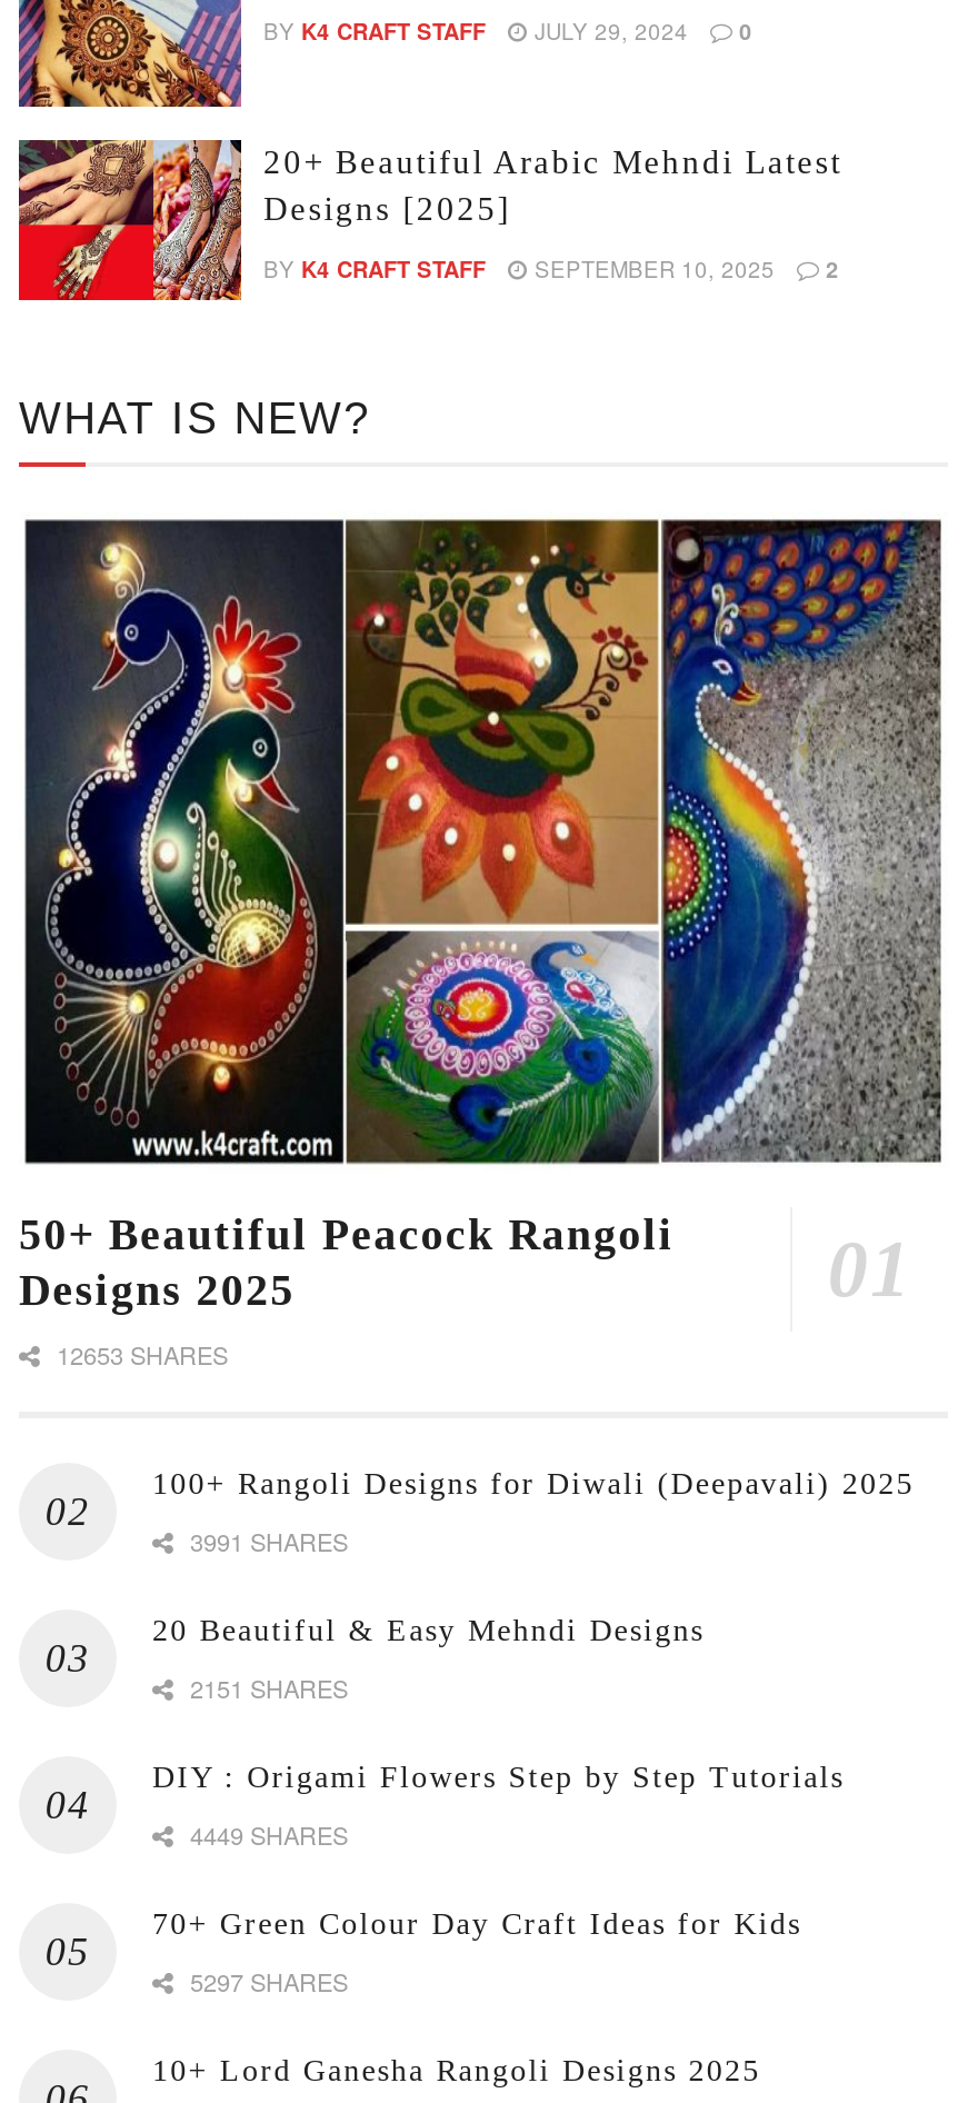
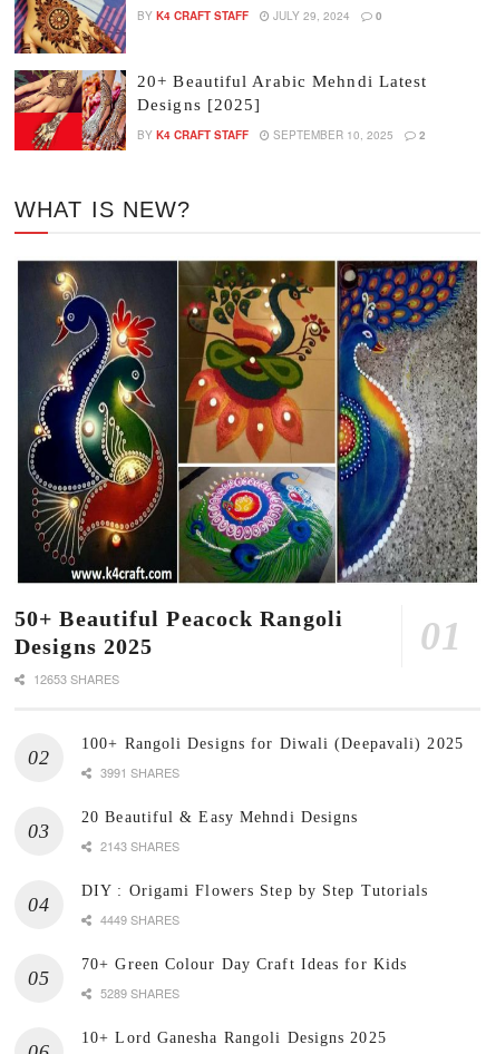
- 2151 SHARES
+ 2143 SHARES

- 5297 SHARES
+ 5289 SHARES
